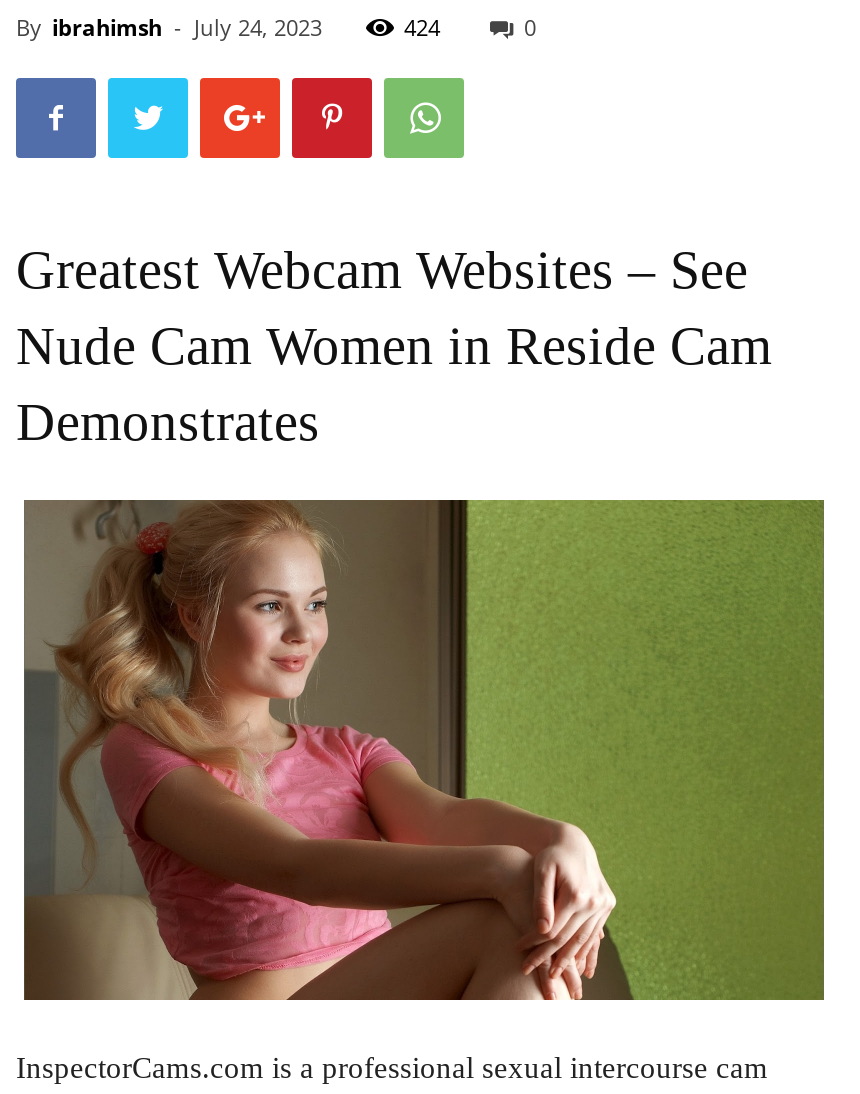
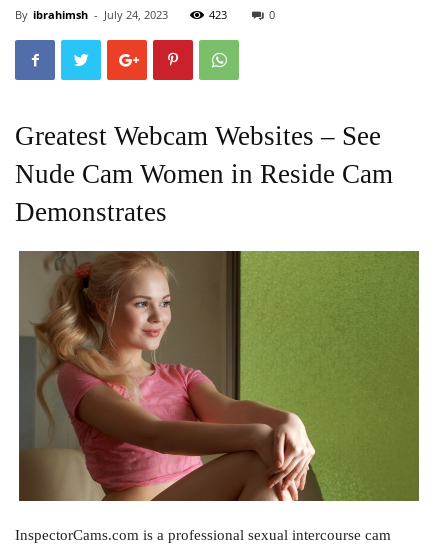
- 424
+ 423
